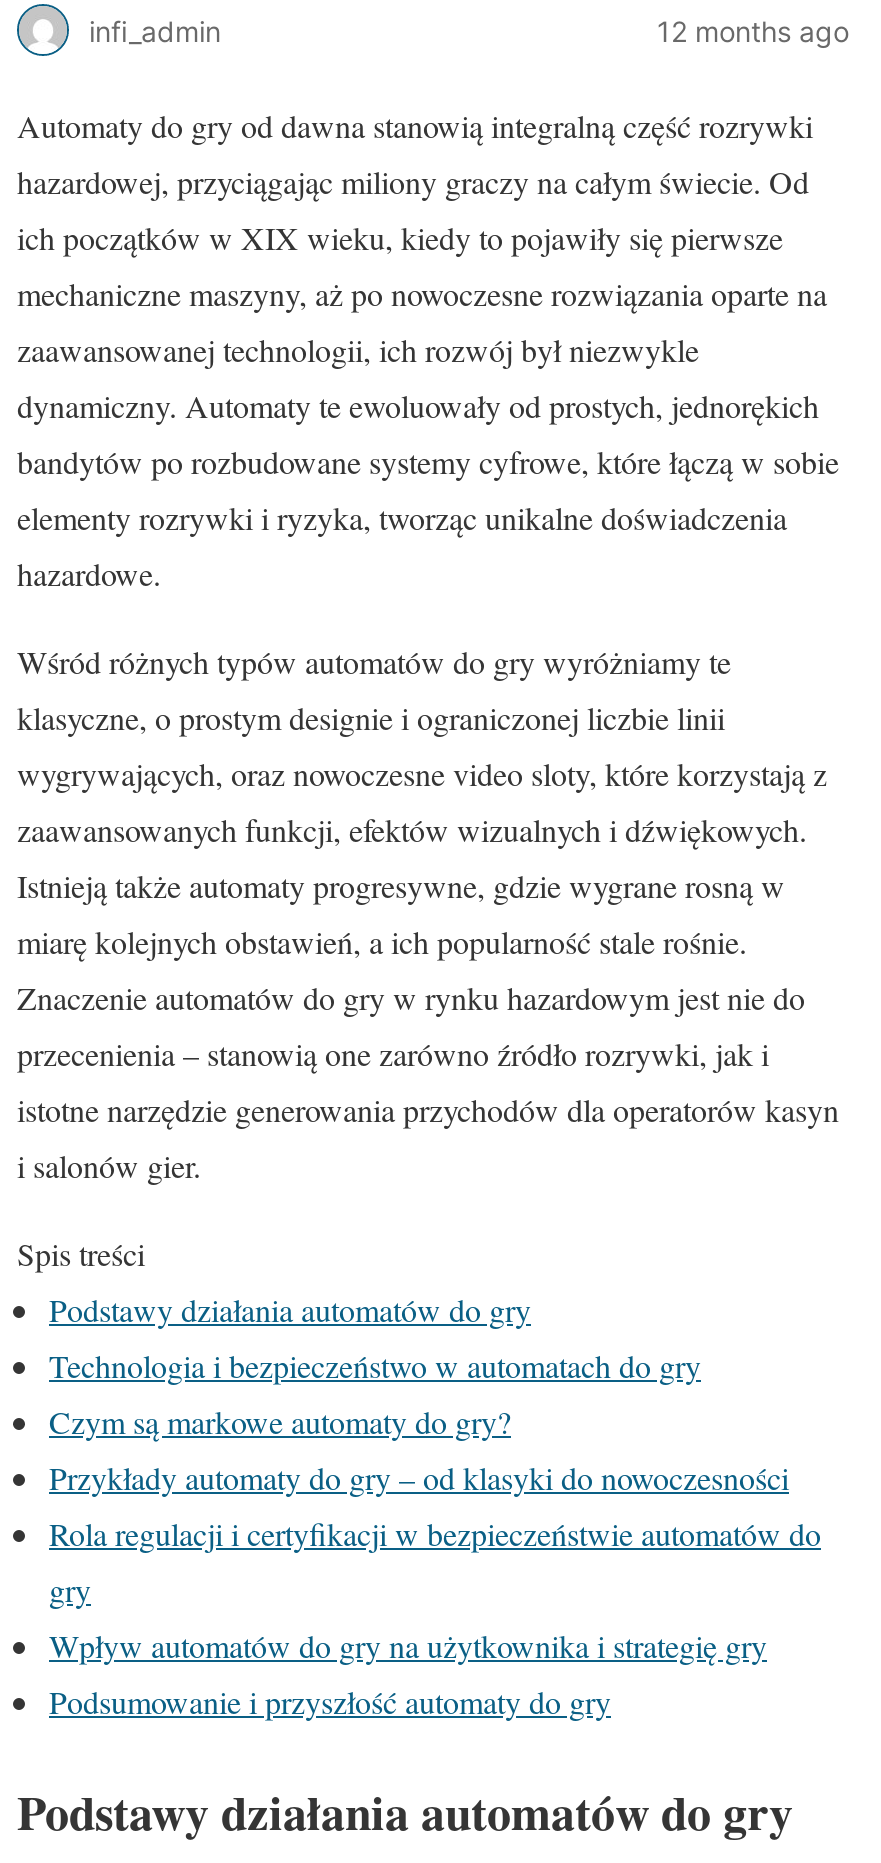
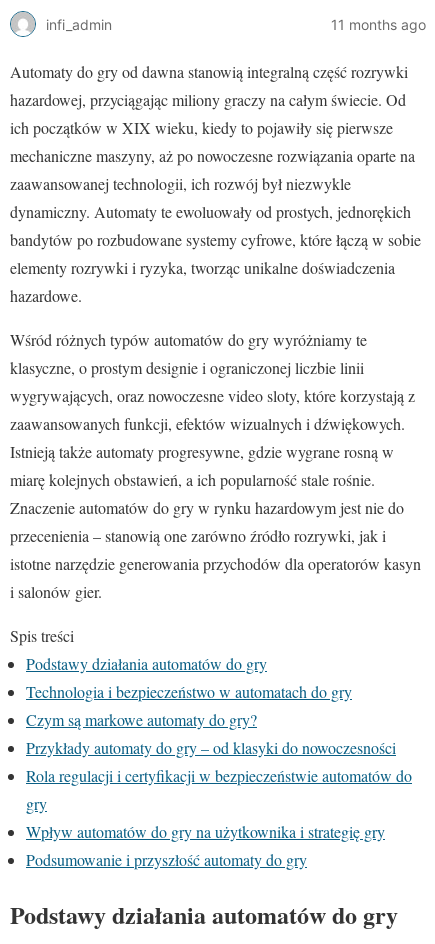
- 12 months ago
+ 11 months ago
